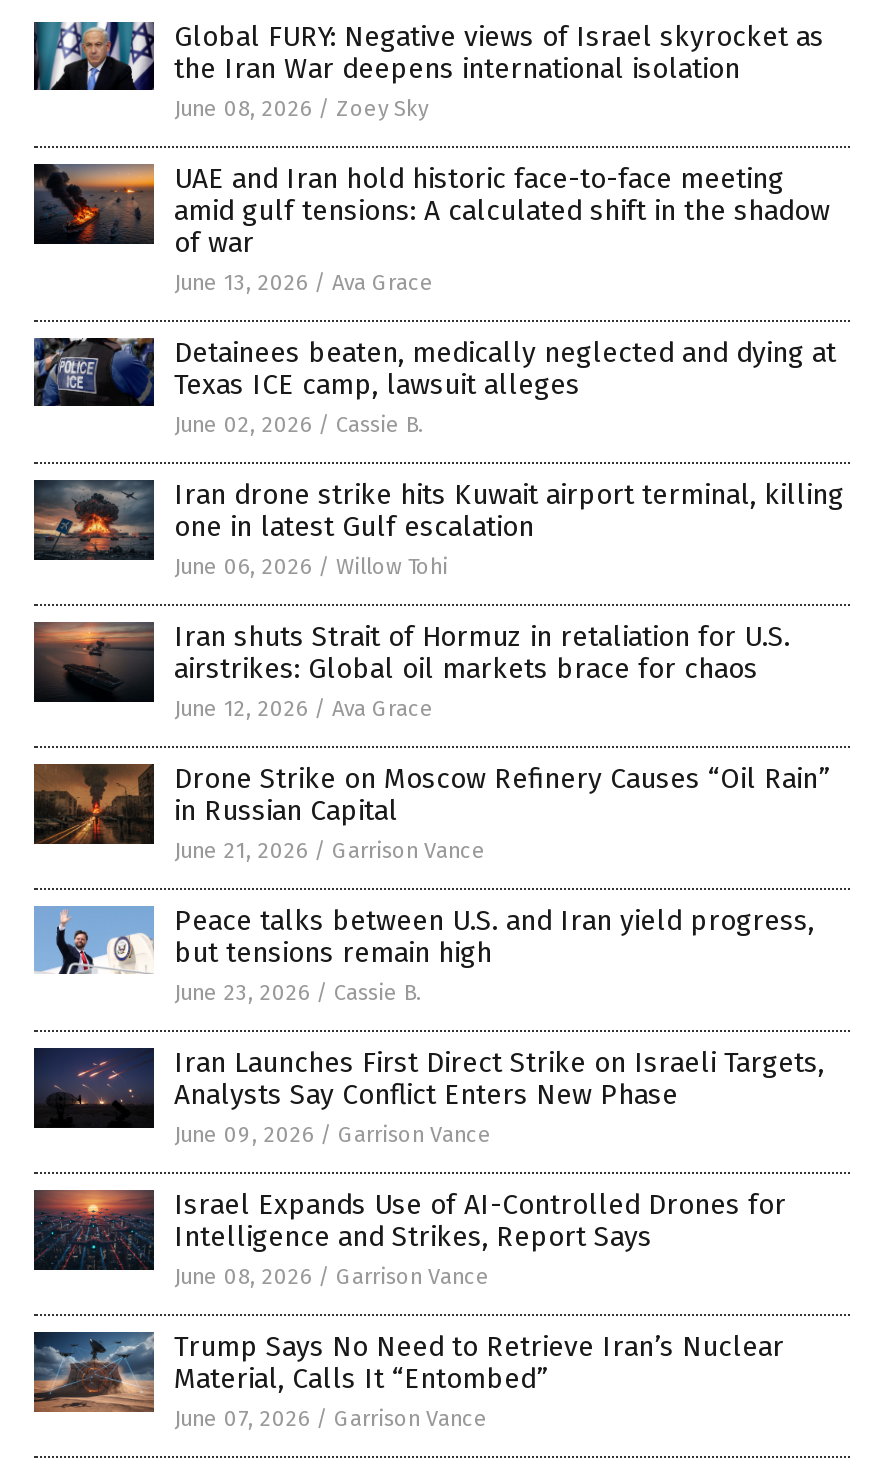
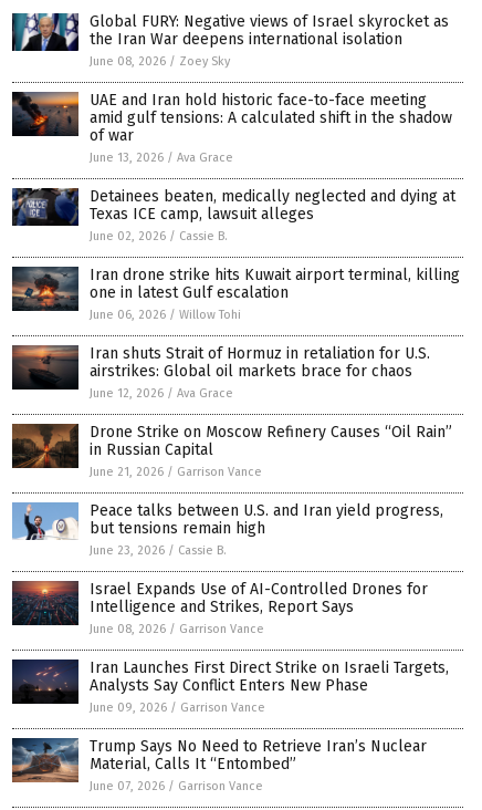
moved down: [image] | Iran Launches First Direct Strike on Israeli Targets, | Analysts Say Conflict Enters New Phase | June 09, 2026 / Garrison Vance

moved up: [image] | Israel Expands Use of AI-Controlled Drones for | Intelligence and Strikes, Report Says | June 08, 2026 / Garrison Vance
